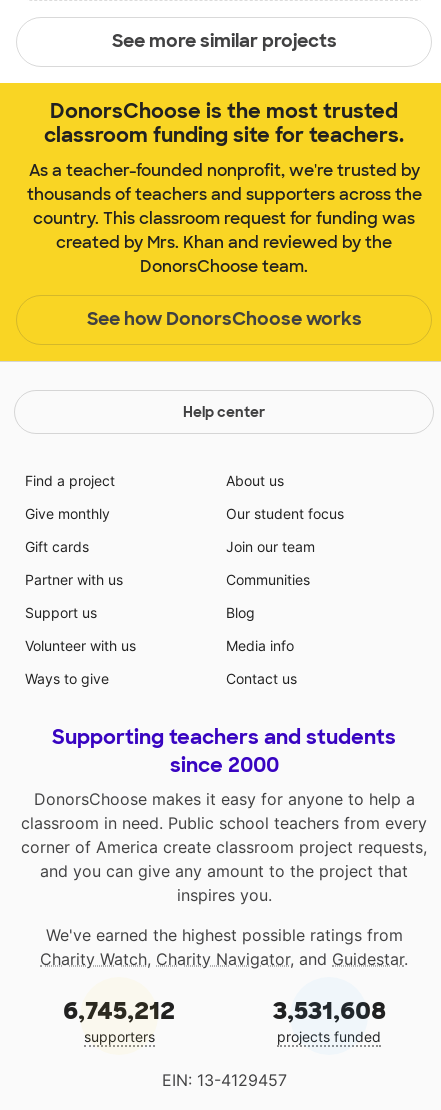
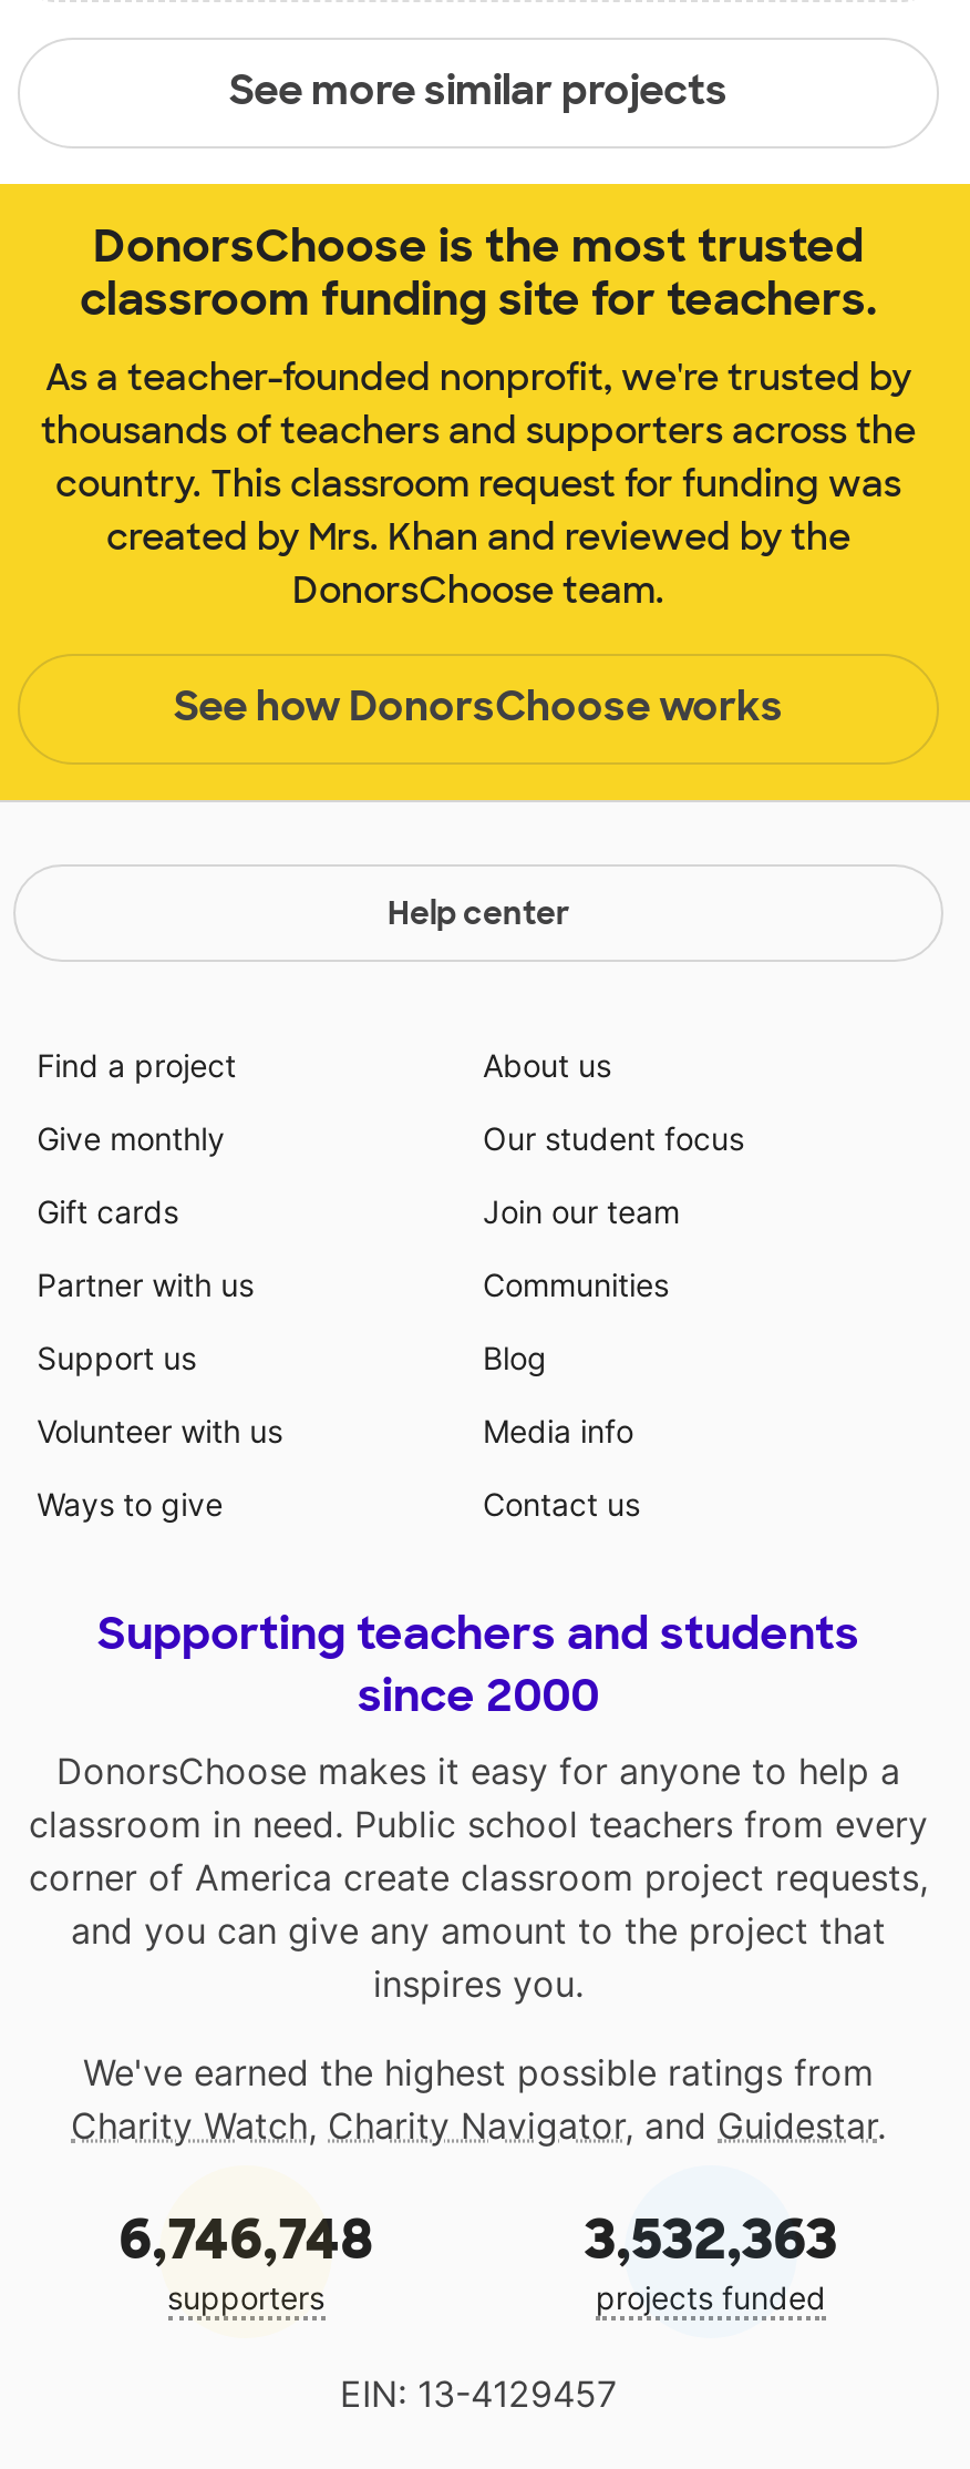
- 6,745,212
+ 6,746,748

- 3,531,608
+ 3,532,363
